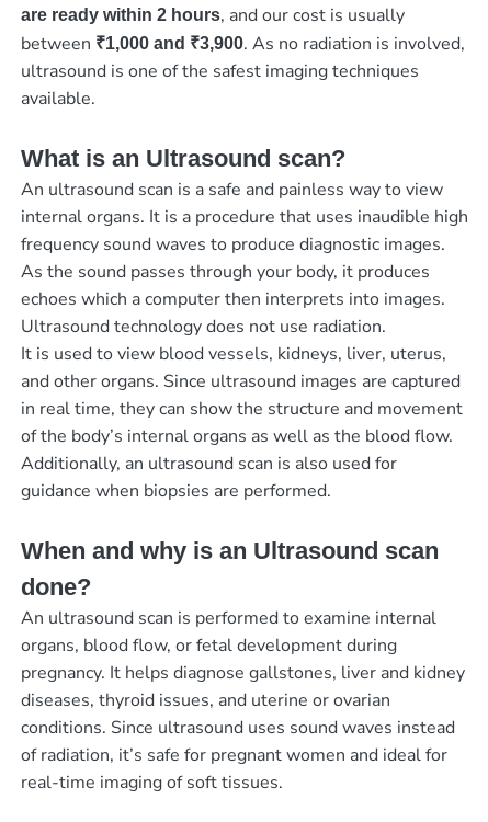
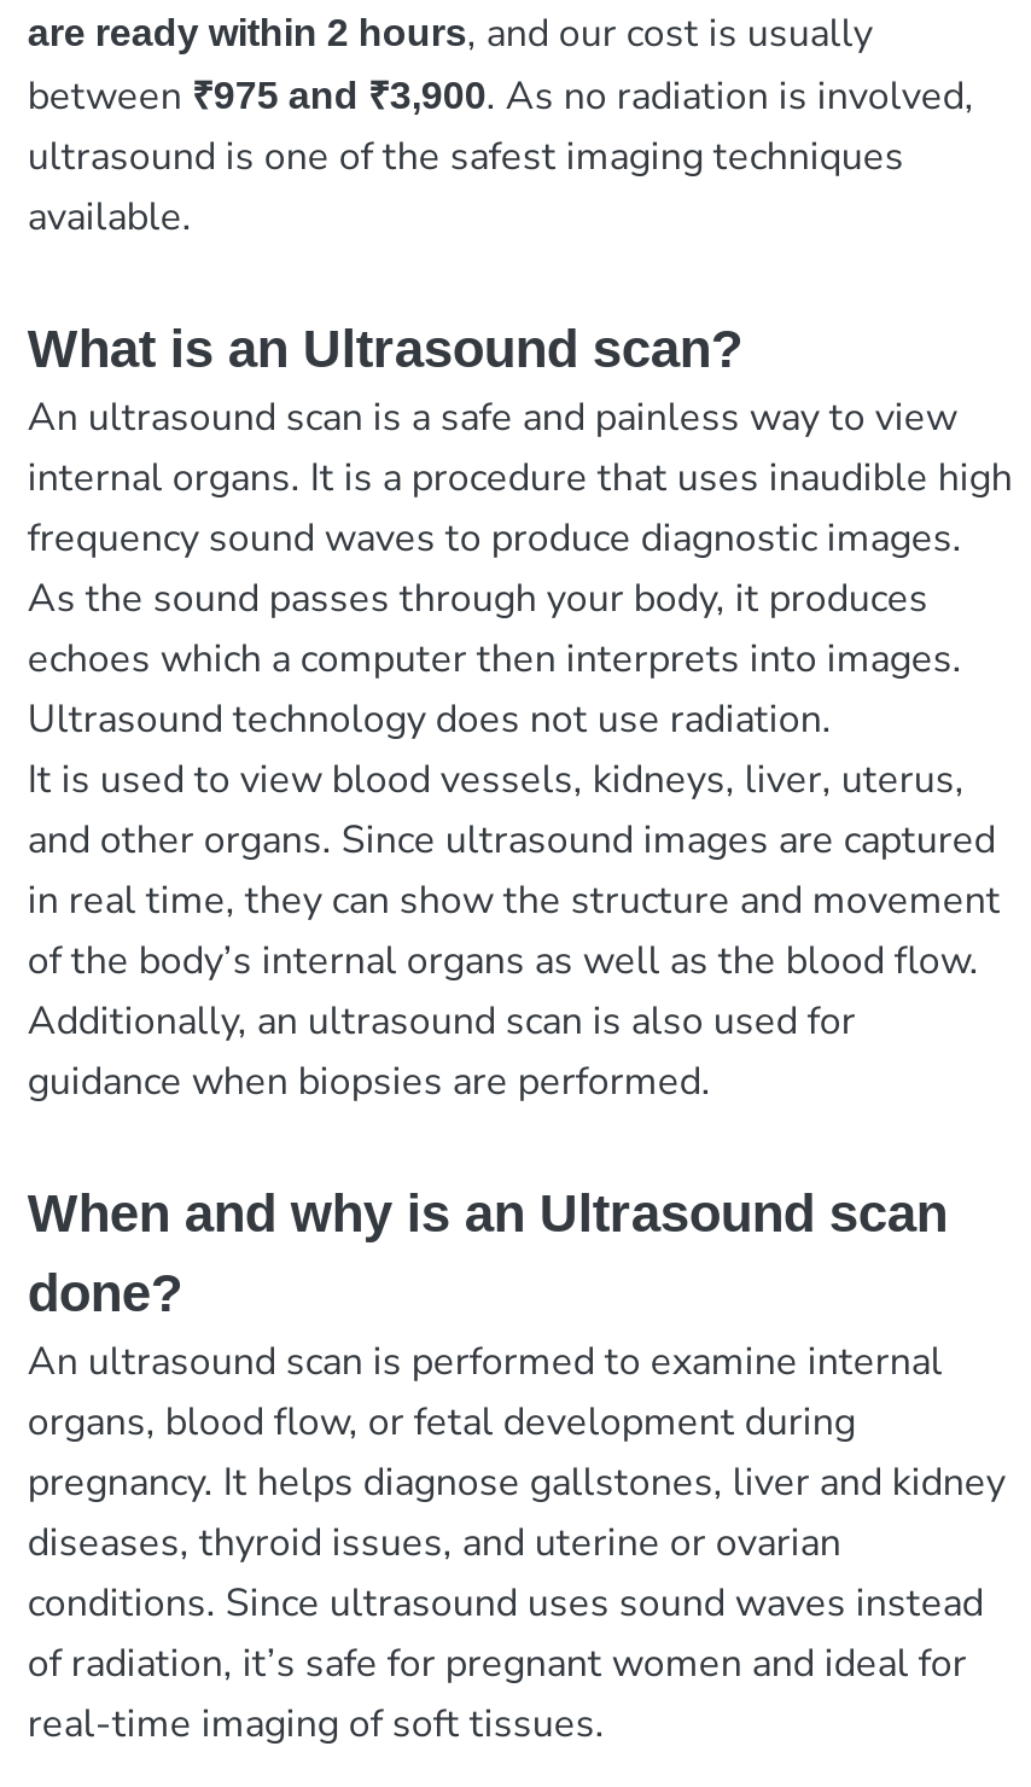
- between ₹1,000 and ₹3,900. As no radiation is involved,
+ between ₹975 and ₹3,900. As no radiation is involved,
